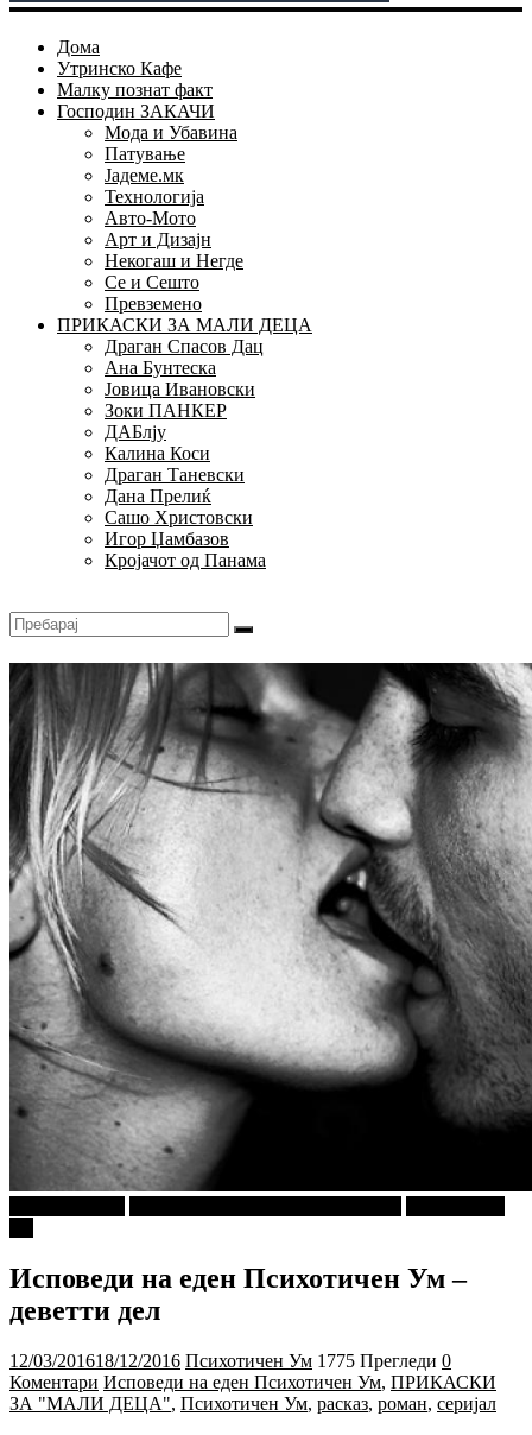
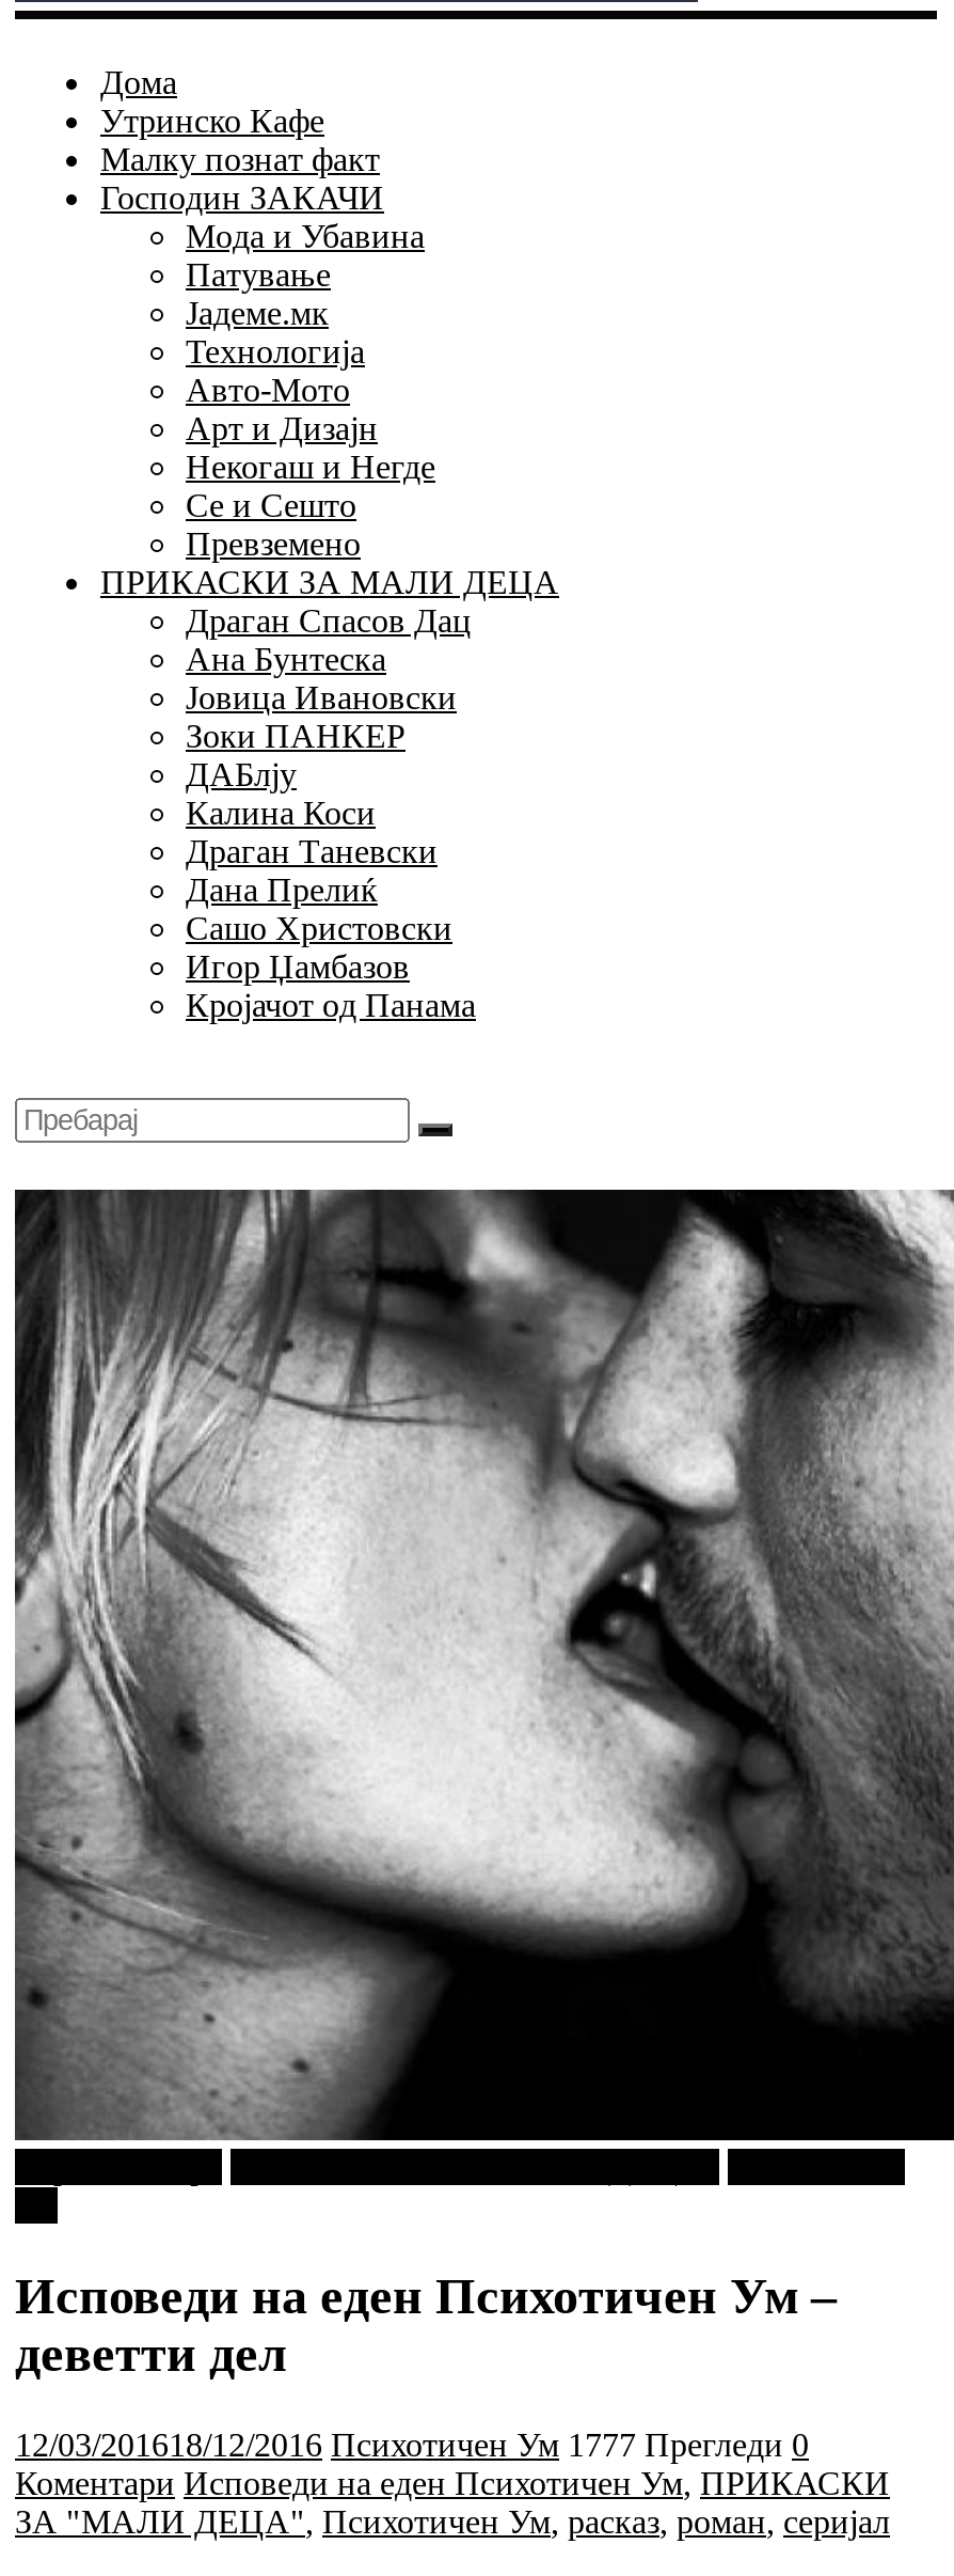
- 12/03/201618/12/2016 Психотичен Ум 1775 Прегледи 0
+ 12/03/201618/12/2016 Психотичен Ум 1777 Прегледи 0
